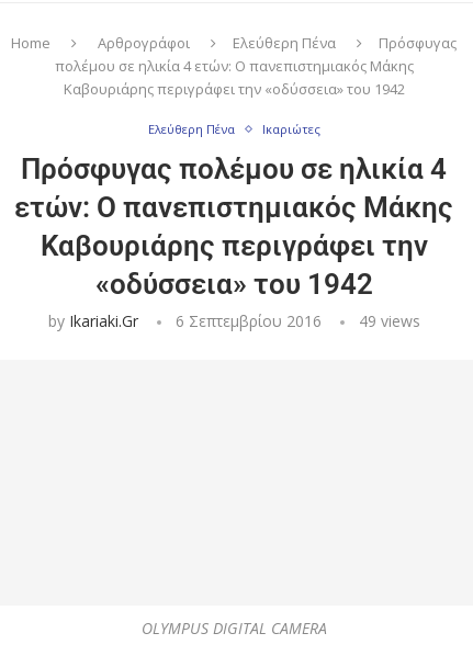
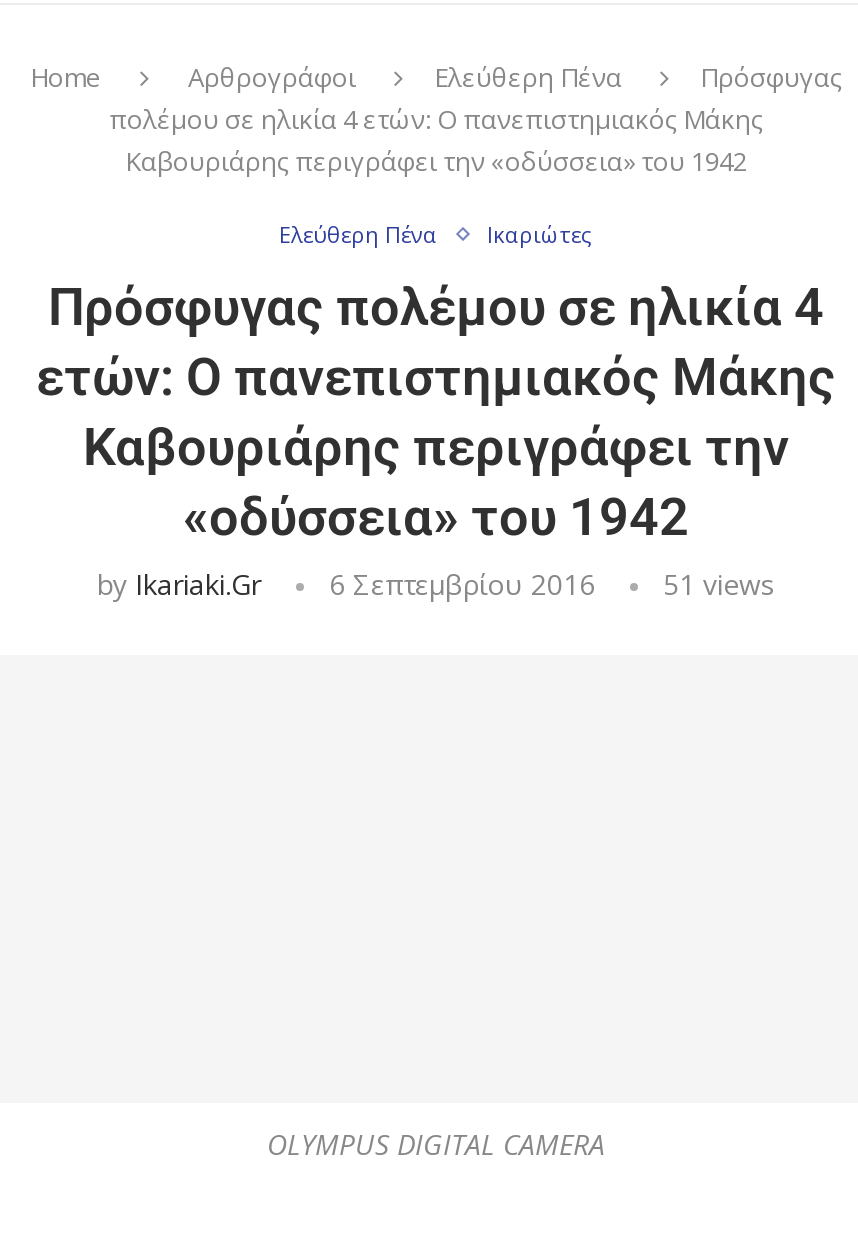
- by Ikariaki.gr 6 Σεπτεμβρίου 2016 49 views
+ by Ikariaki.gr 6 Σεπτεμβρίου 2016 51 views
